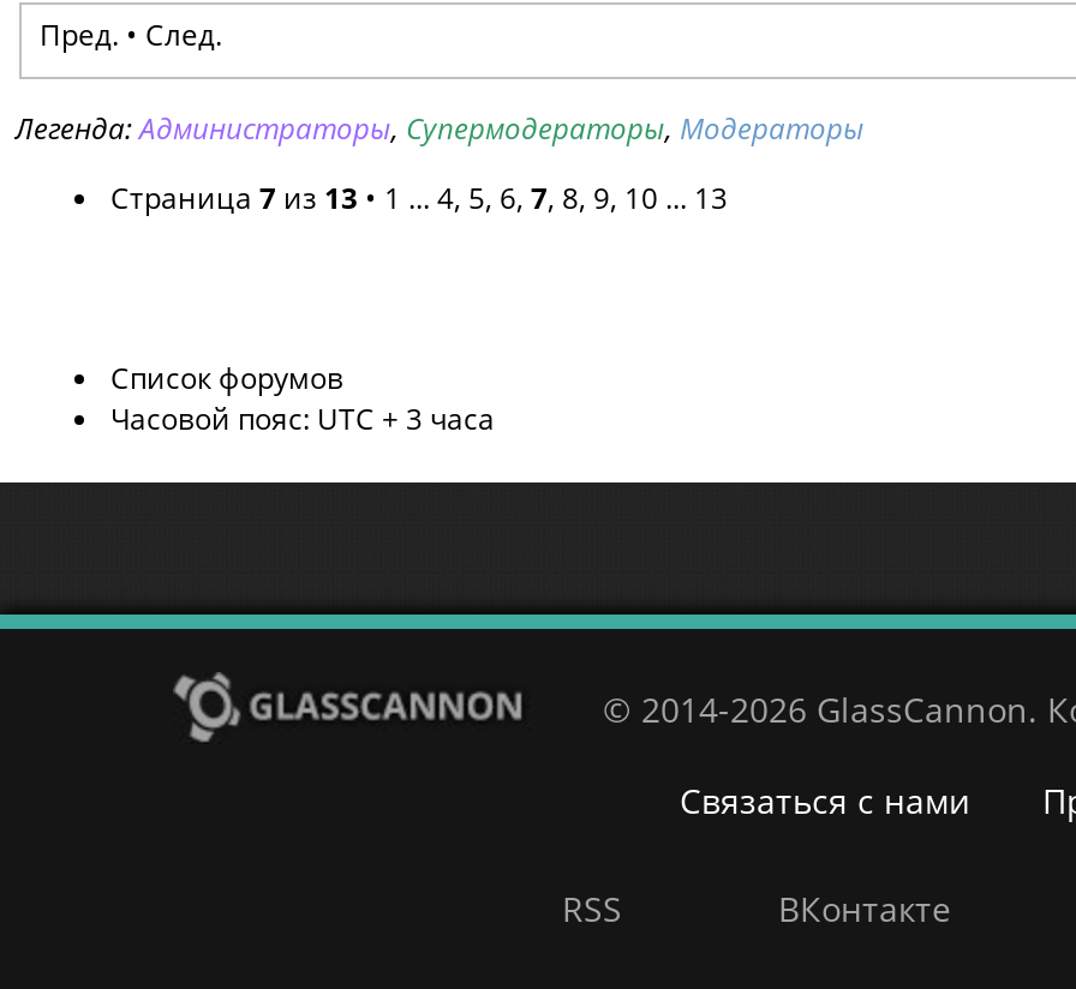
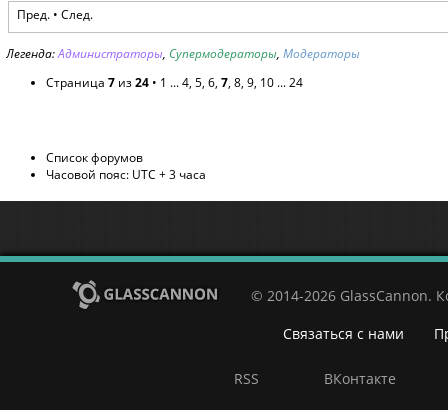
- Страница 7 из 13 • 1... 4, 5, 6, 7, 8, 9, 10... 13
+ Страница 7 из 24 • 1... 4, 5, 6, 7, 8, 9, 10... 24
